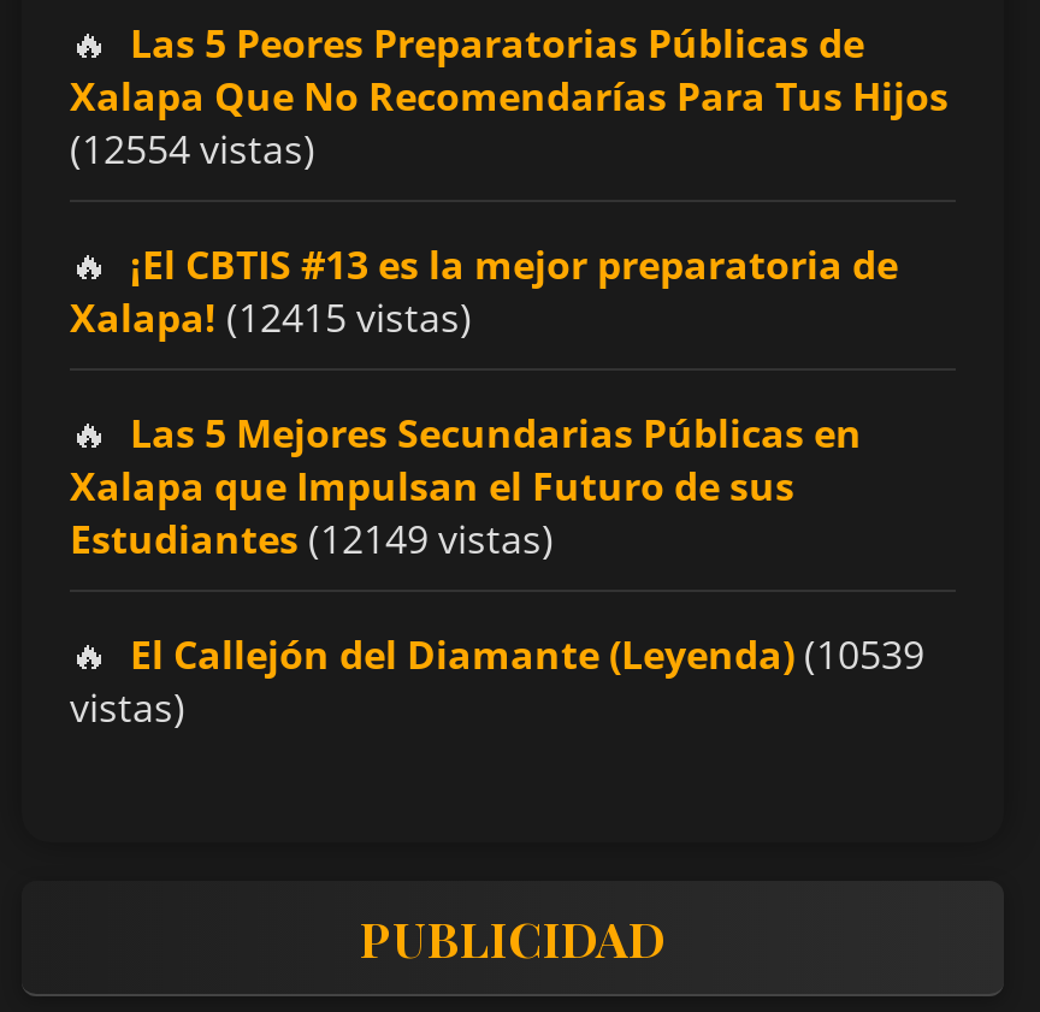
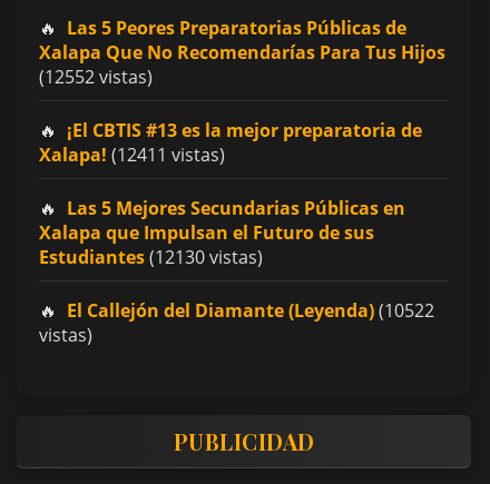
- (12554 vistas)
+ (12552 vistas)

- Xalapa! (12415 vistas)
+ Xalapa! (12411 vistas)

- Estudiantes (12149 vistas)
+ Estudiantes (12130 vistas)

- El Callejón del Diamante (Leyenda) (10539
+ El Callejón del Diamante (Leyenda) (10522
